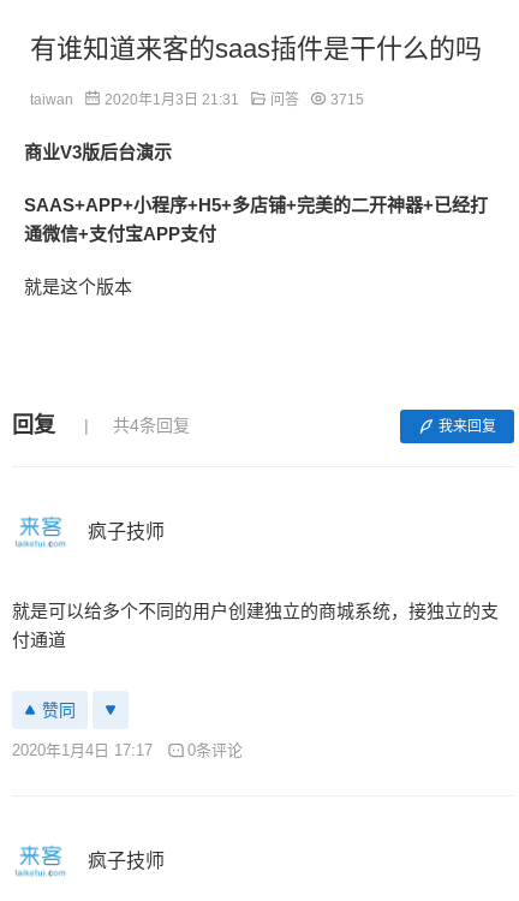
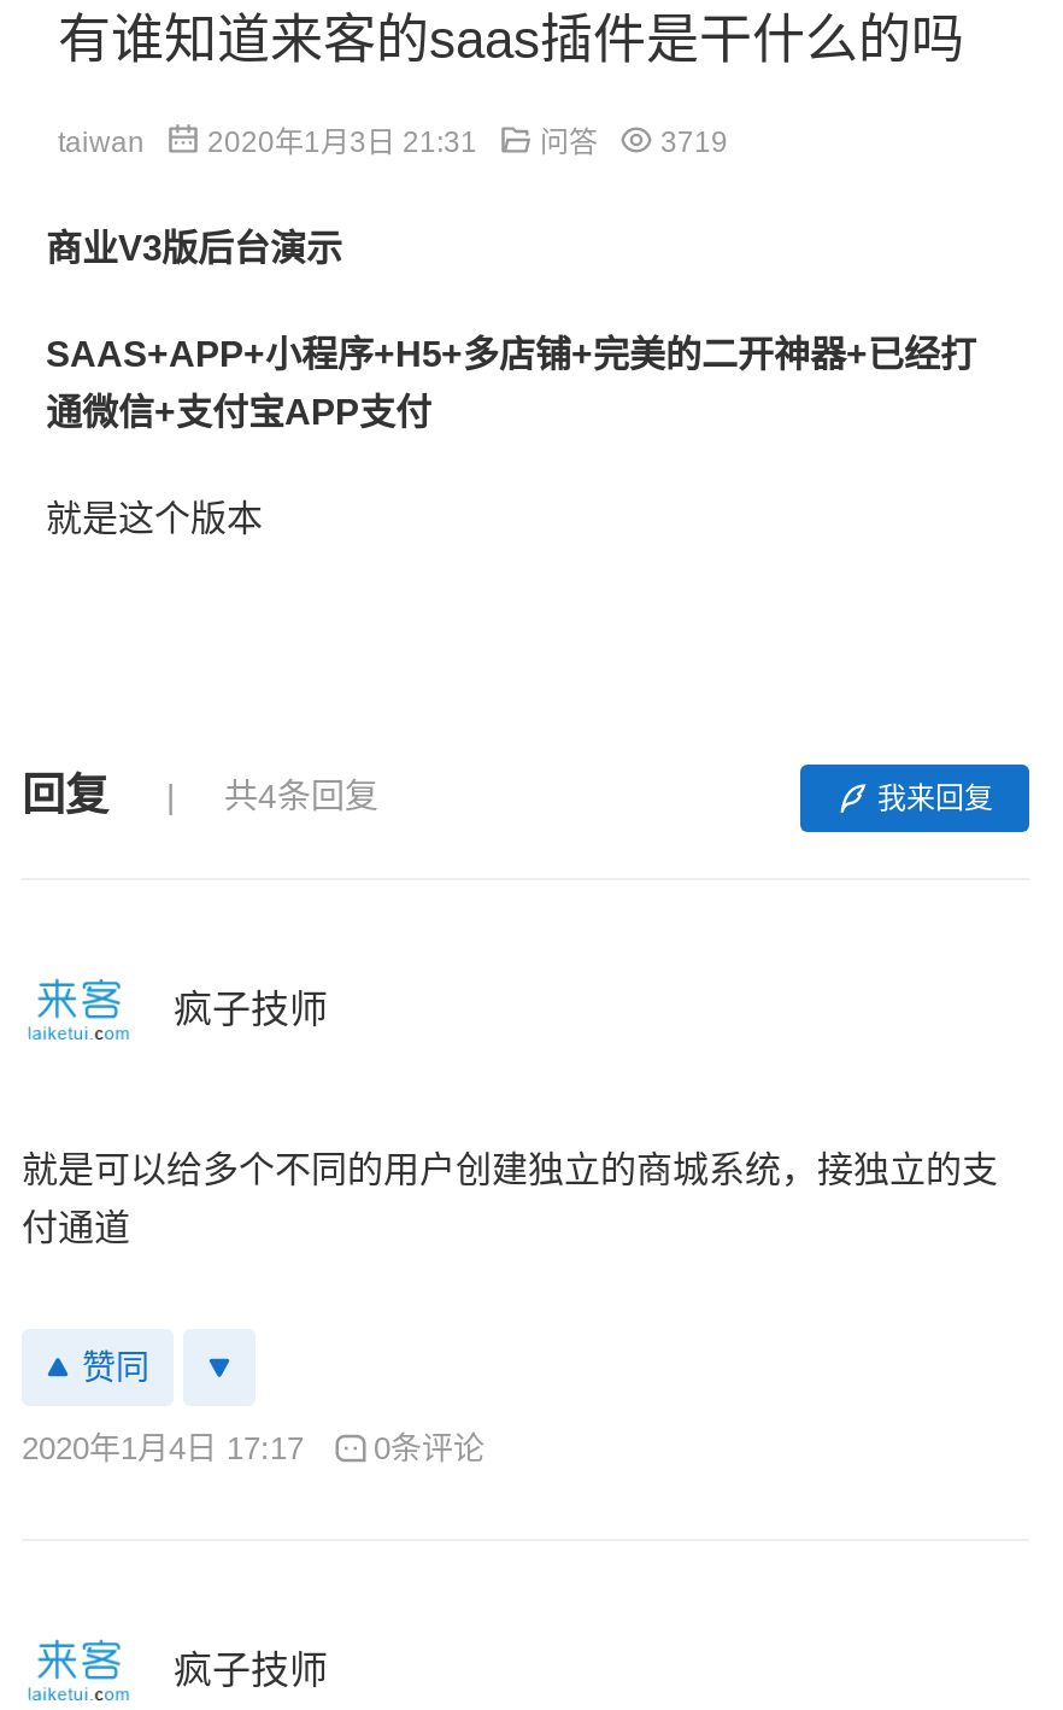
- taiwan 2020年1月3日 21:31 问答 3715
+ taiwan 2020年1月3日 21:31 问答 3719
